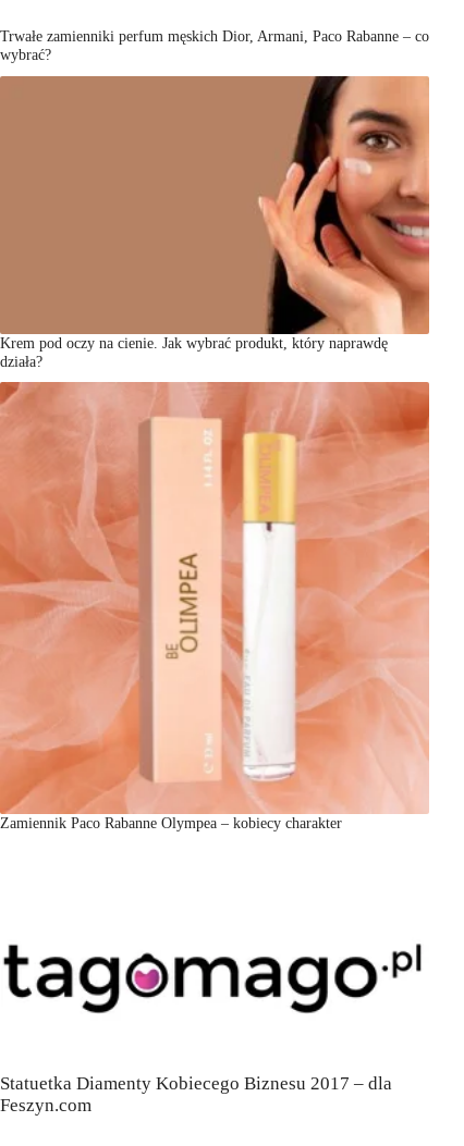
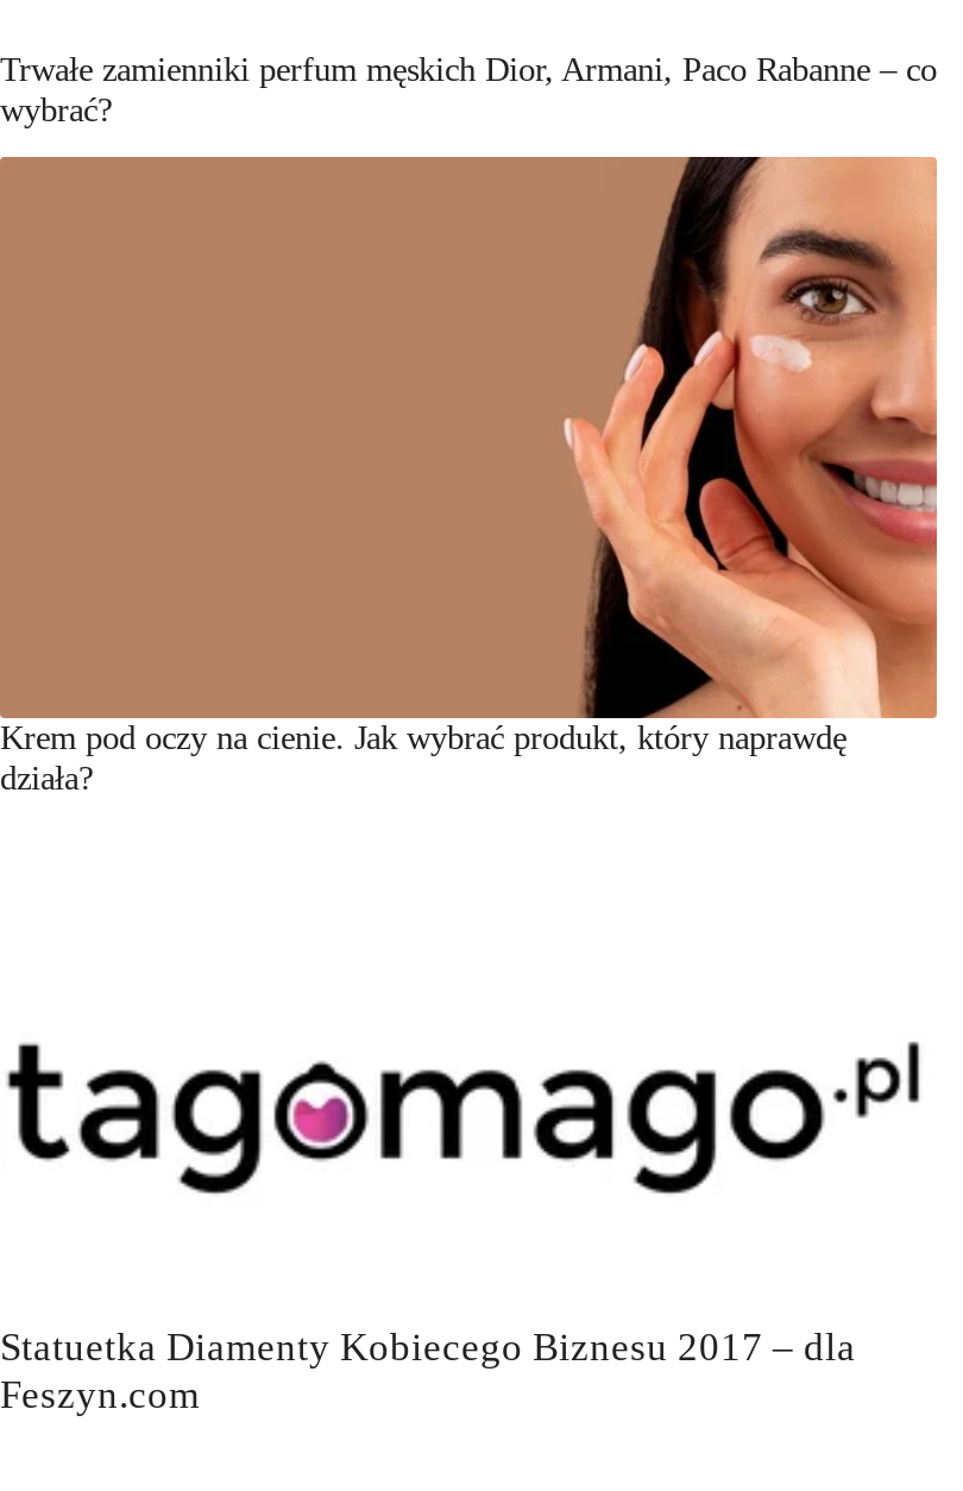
- [image]
- Zamiennik Paco Rabanne Olympea – kobiecy charakter
